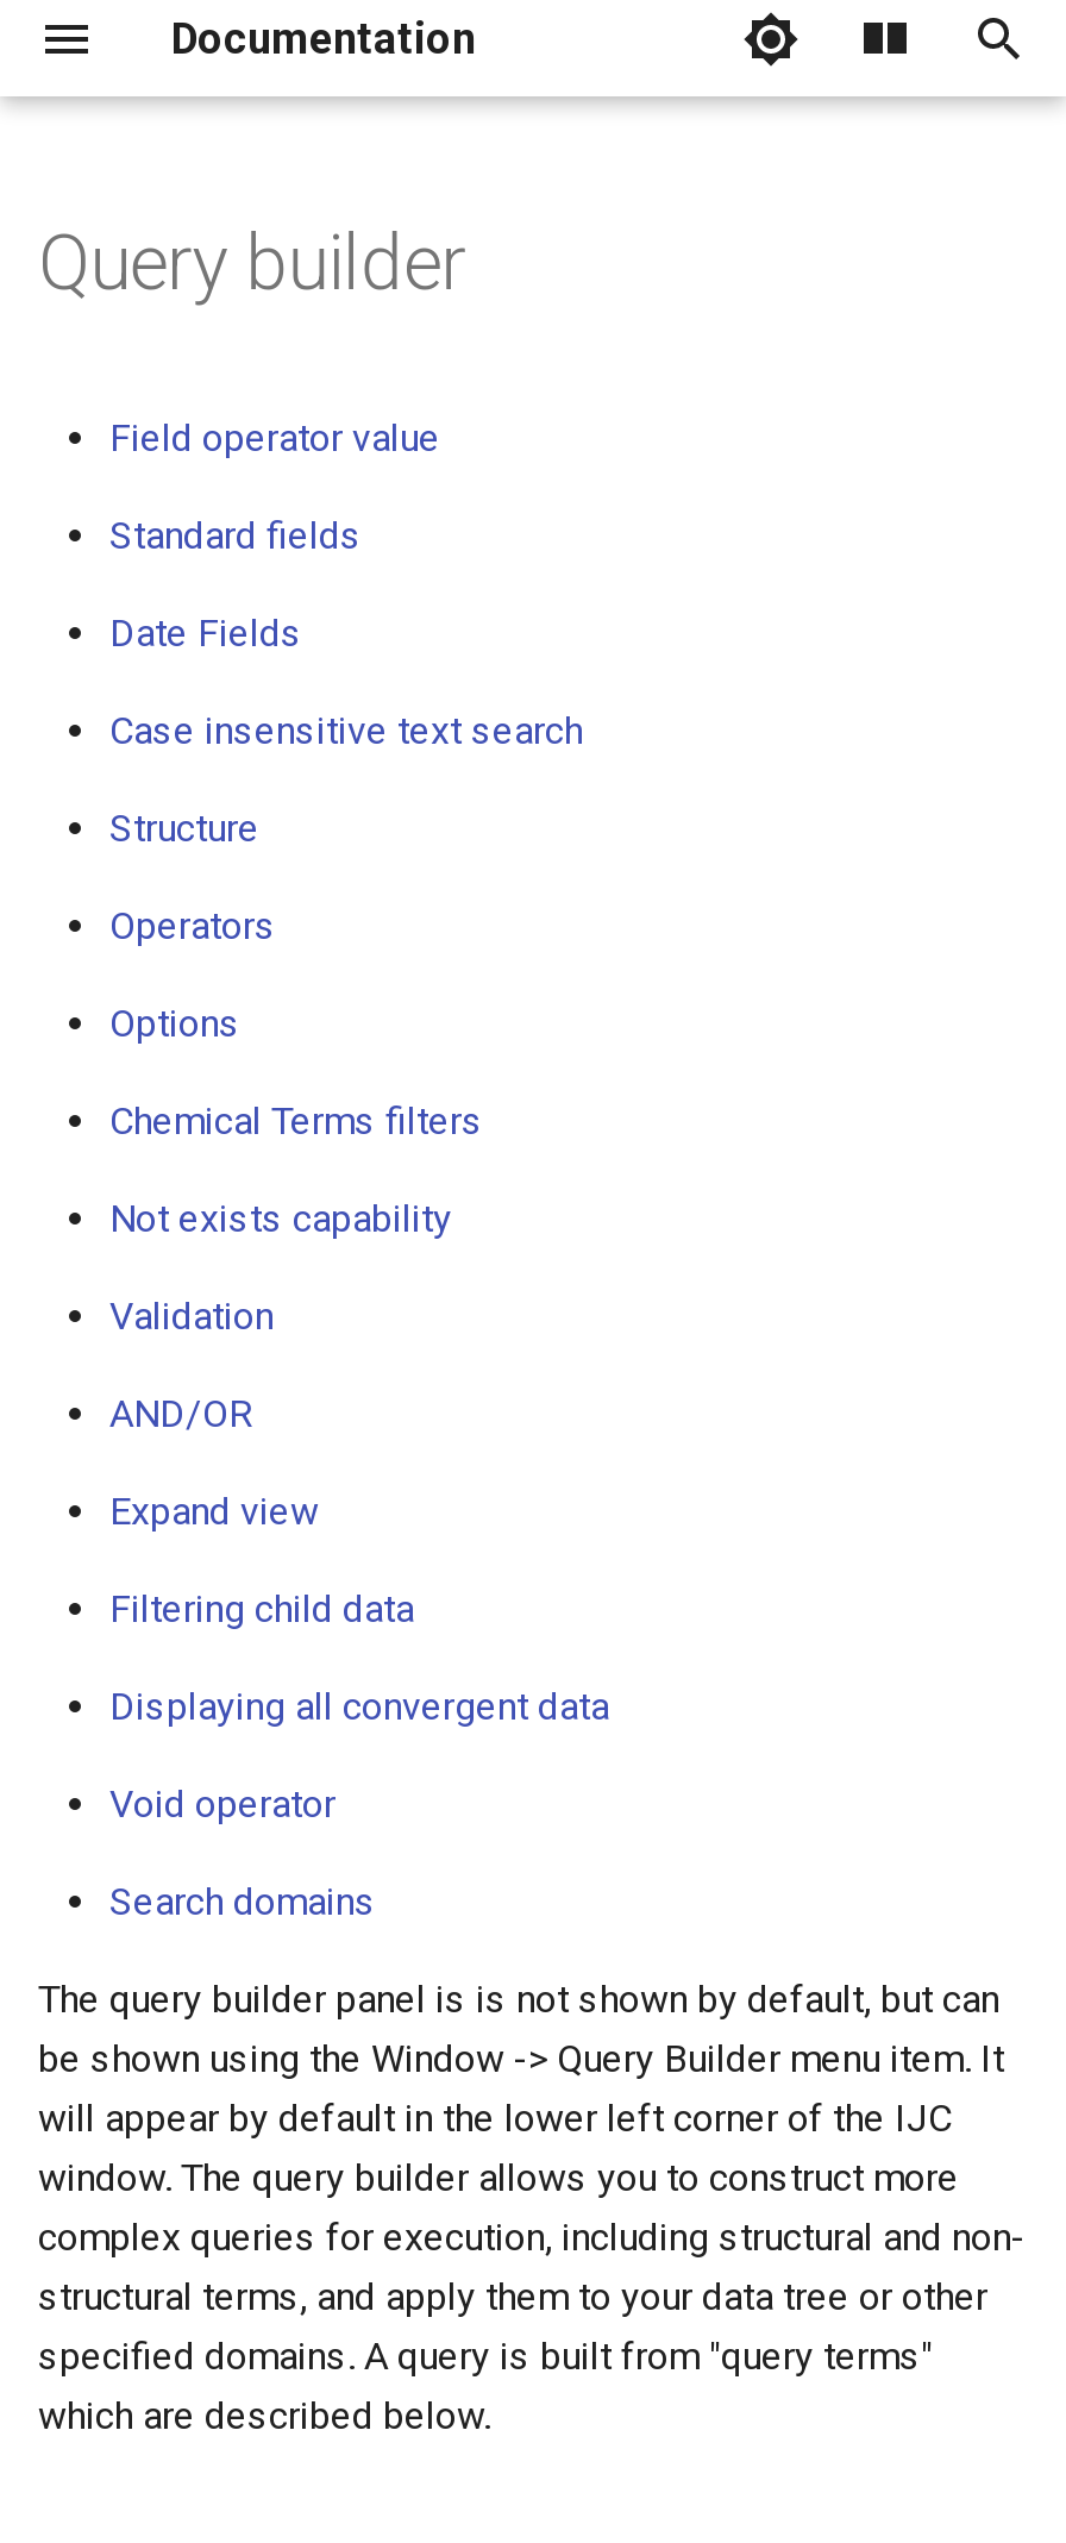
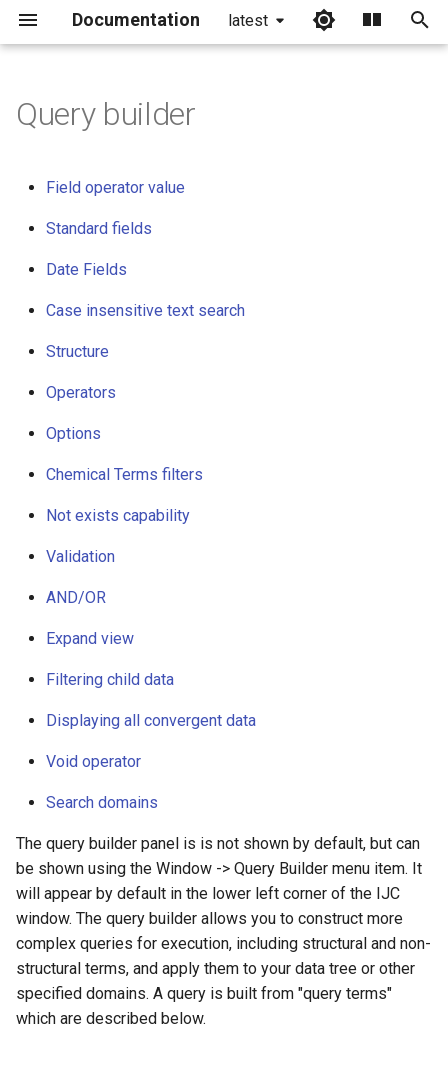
+ latest
